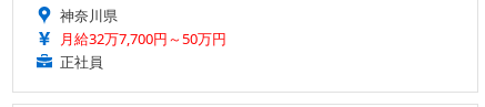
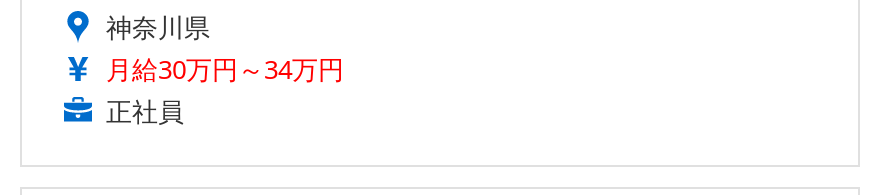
- 月給32万7,700円～50万円
+ 月給30万円～34万円
